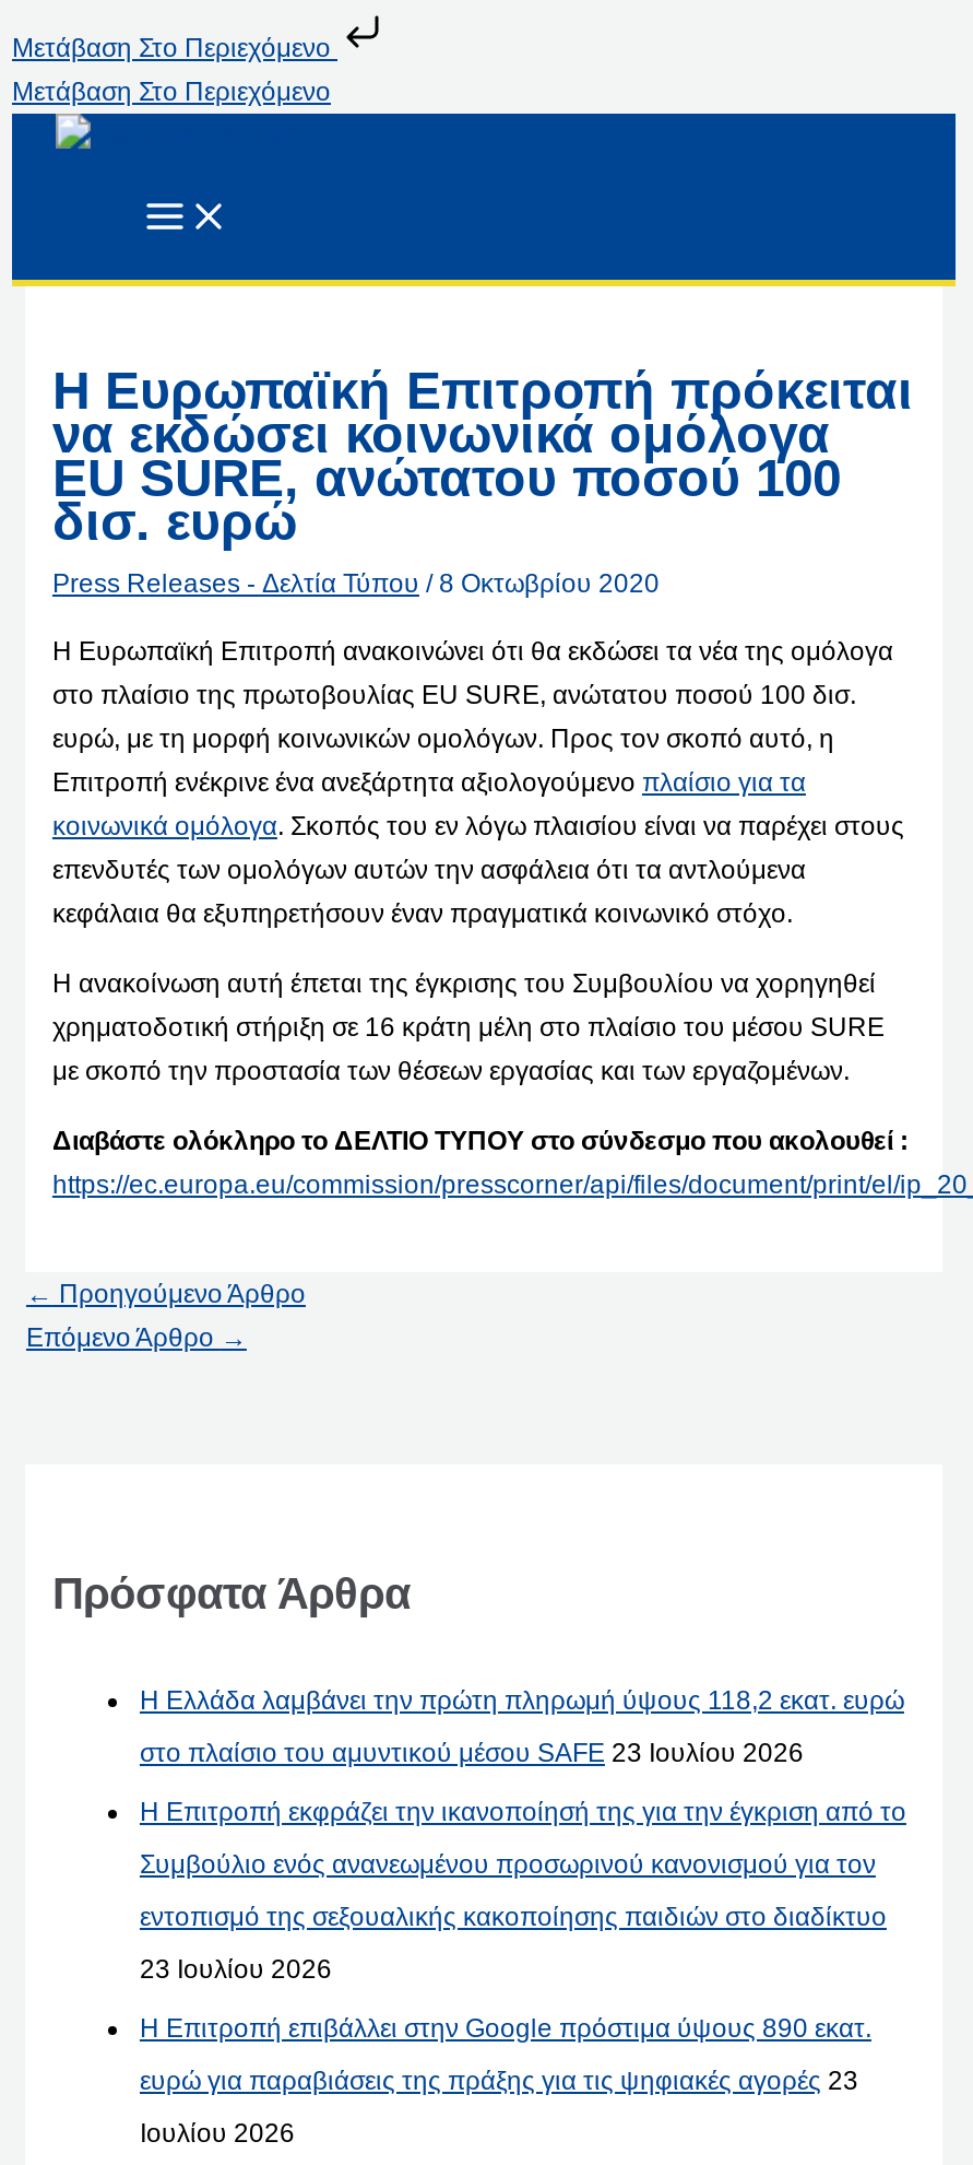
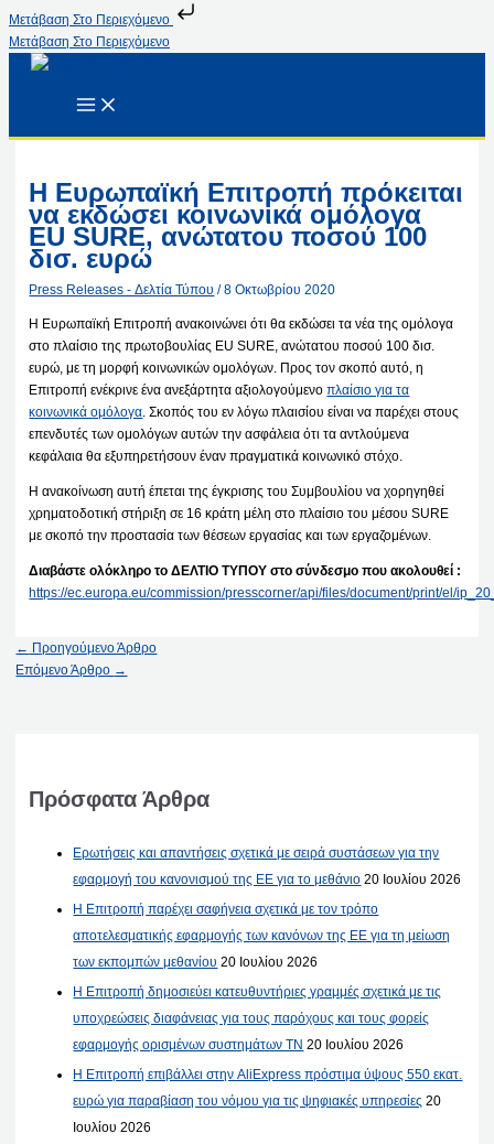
- Η Ελλάδα λαμβάνει την πρώτη πληρωμή ύψους 118,2 εκατ. ευρώ
- στο πλαίσιο του αμυντικού μέσου SAFE 23 Ιουλίου 2026
- Η Επιτροπή εκφράζει την ικανοποίησή της για την έγκριση από το
- Συμβούλιο ενός ανανεωμένου προσωρινού κανονισμού για τον
- εντοπισμό της σεξουαλικής κακοποίησης παιδιών στο διαδίκτυο
- 23 Ιουλίου 2026
- Η Επιτροπή επιβάλλει στην Google πρόστιμα ύψους 890 εκατ.
- ευρώ για παραβιάσεις της πράξης για τις ψηφιακές αγορές 23
+ Ερωτήσεις και απαντήσεις σχετικά με σειρά συστάσεων για την
+ εφαρμογή του κανονισμού της ΕΕ για το μεθάνιο 20 Ιουλίου 2026
+ Η Επιτροπή παρέχει σαφήνεια σχετικά με τον τρόπο
+ αποτελεσματικής εφαρμογής των κανόνων της ΕΕ για τη μείωση
+ των εκπομπών μεθανίου 20 Ιουλίου 2026
+ Η Επιτροπή δημοσιεύει κατευθυντήριες γραμμές σχετικά με τις
+ υποχρεώσεις διαφάνειας για τους παρόχους και τους φορείς
+ εφαρμογής ορισμένων συστημάτων ΤΝ 20 Ιουλίου 2026
+ Η Επιτροπή επιβάλλει στην AliExpress πρόστιμα ύψους 550 εκατ.
+ ευρώ για παραβίαση του νόμου για τις ψηφιακές υπηρεσίες 20
